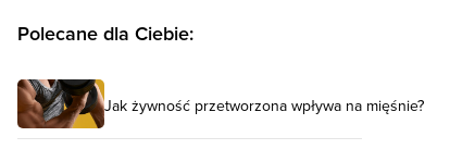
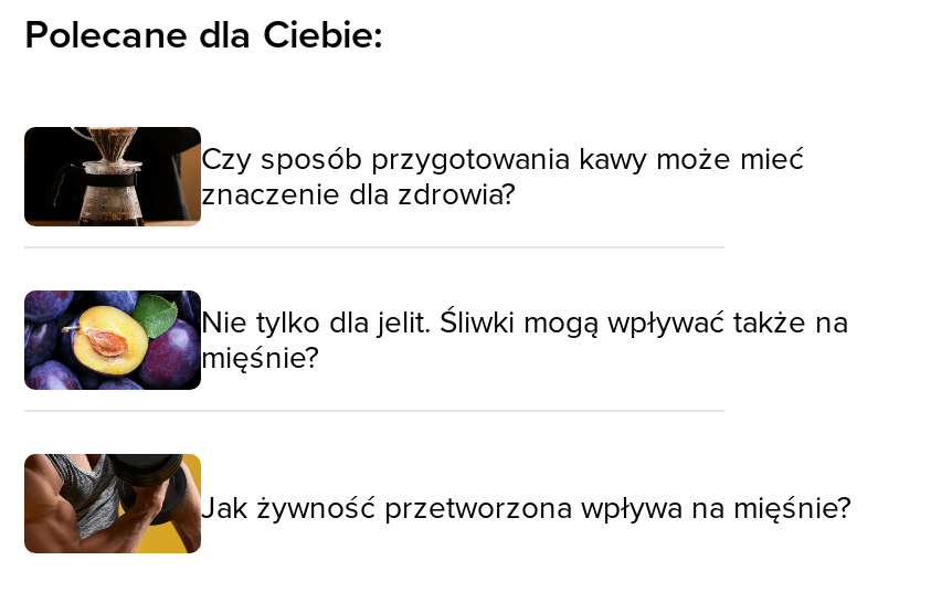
+ [image]

+ [image]
+ Czy sposób przygotowania kawy może mieć
+ znaczenie dla zdrowia?
+ Nie tylko dla jelit. Śliwki mogą wpływać także na
+ mięśnie?
